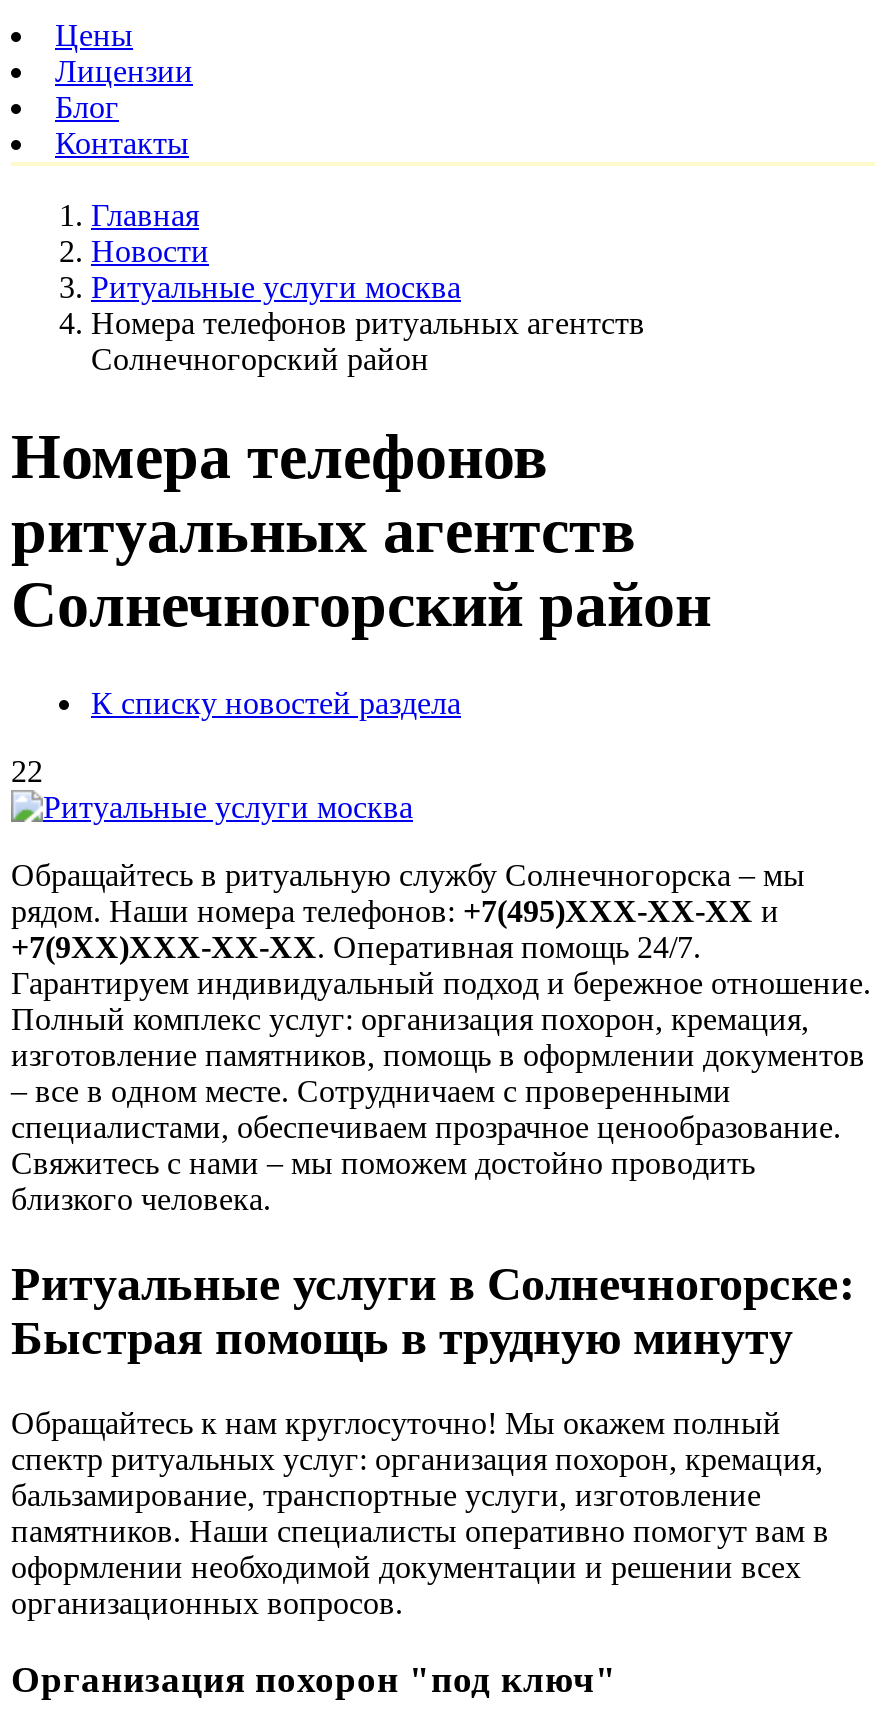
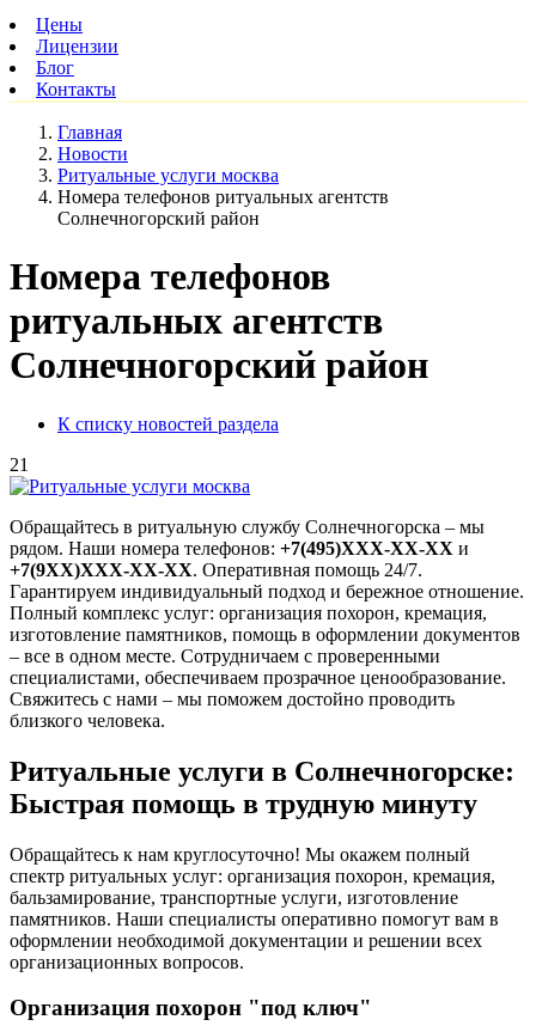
- 22
+ 21
